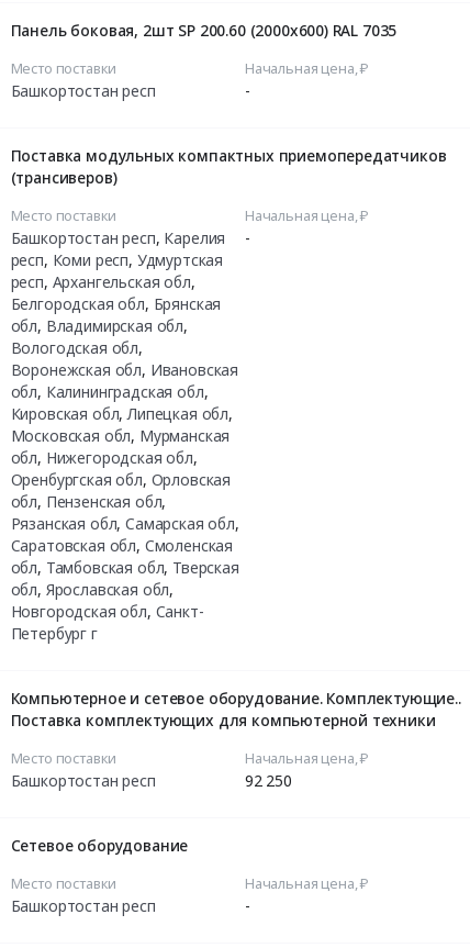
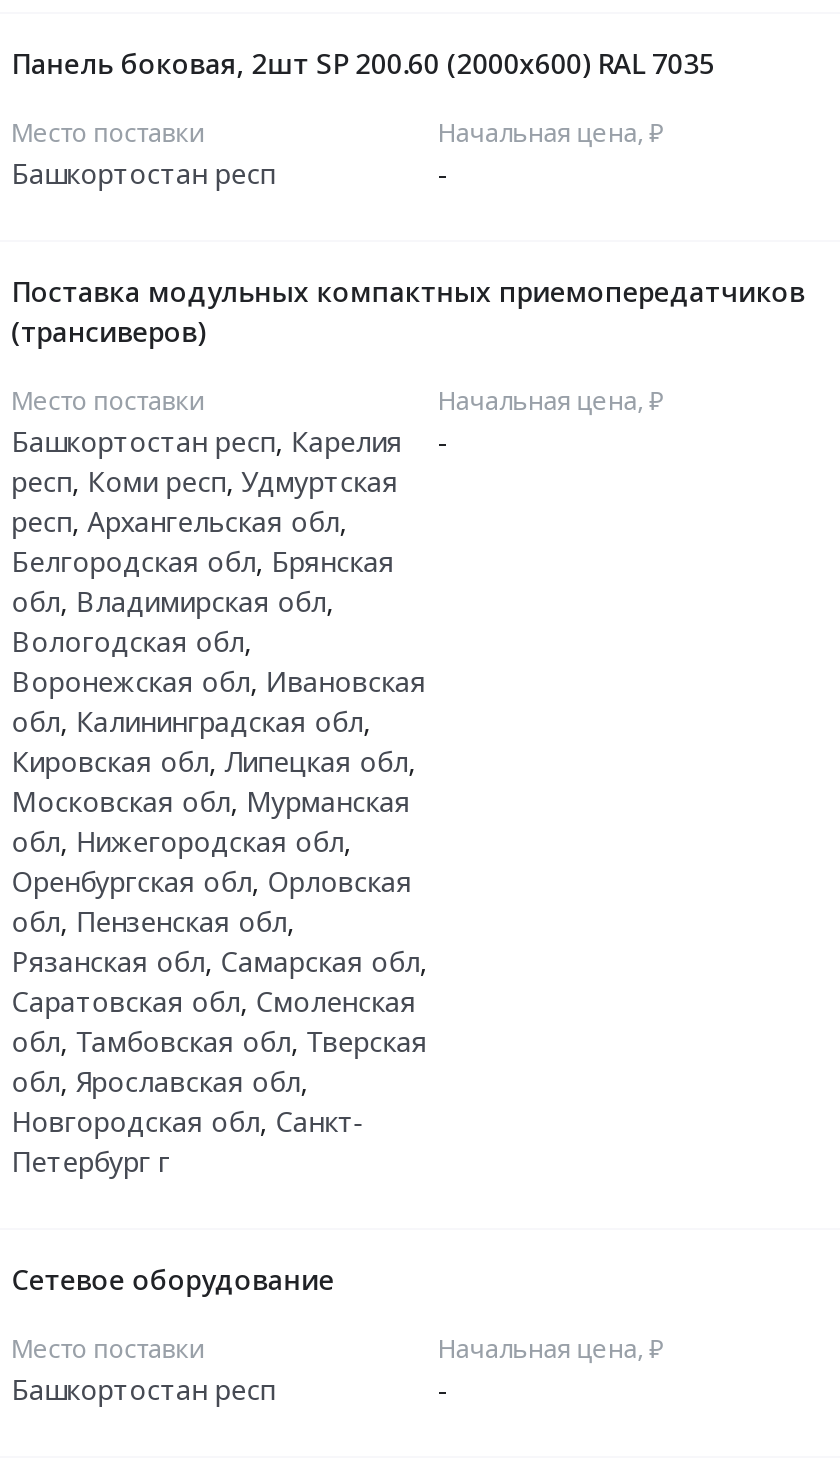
- Компьютерное и сетевое оборудование. Комплектующие..
- Поставка комплектующих для компьютерной техники
- Место поставки
- Башкортостан респ

- Начальная цена, ₽
- 92 250
